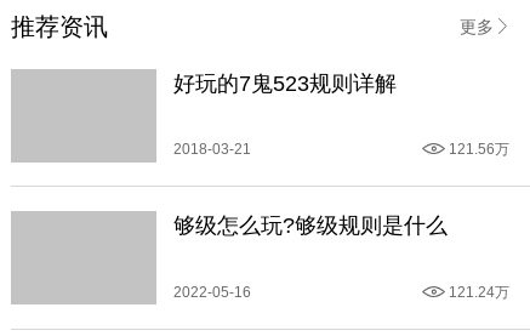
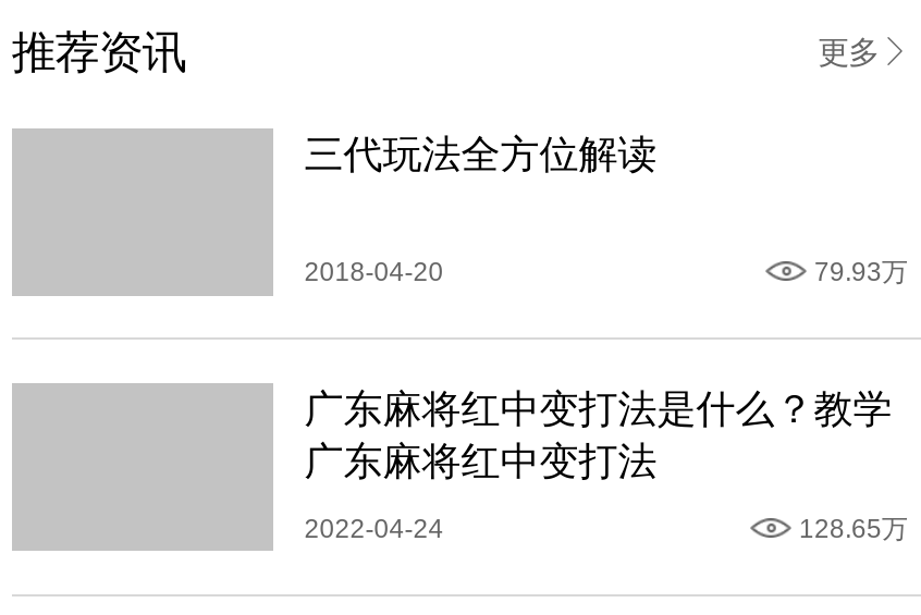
- 好玩的7鬼523规则详解
+ 三代玩法全方位解读

- 2018-03-21
- 121.56万
+ 2018-04-20
+ 79.93万

- 够级怎么玩?够级规则是什么
+ 广东麻将红中变打法是什么？教学
+ 广东麻将红中变打法

- 2022-05-16
- 121.24万
+ 2022-04-24
+ 128.65万
